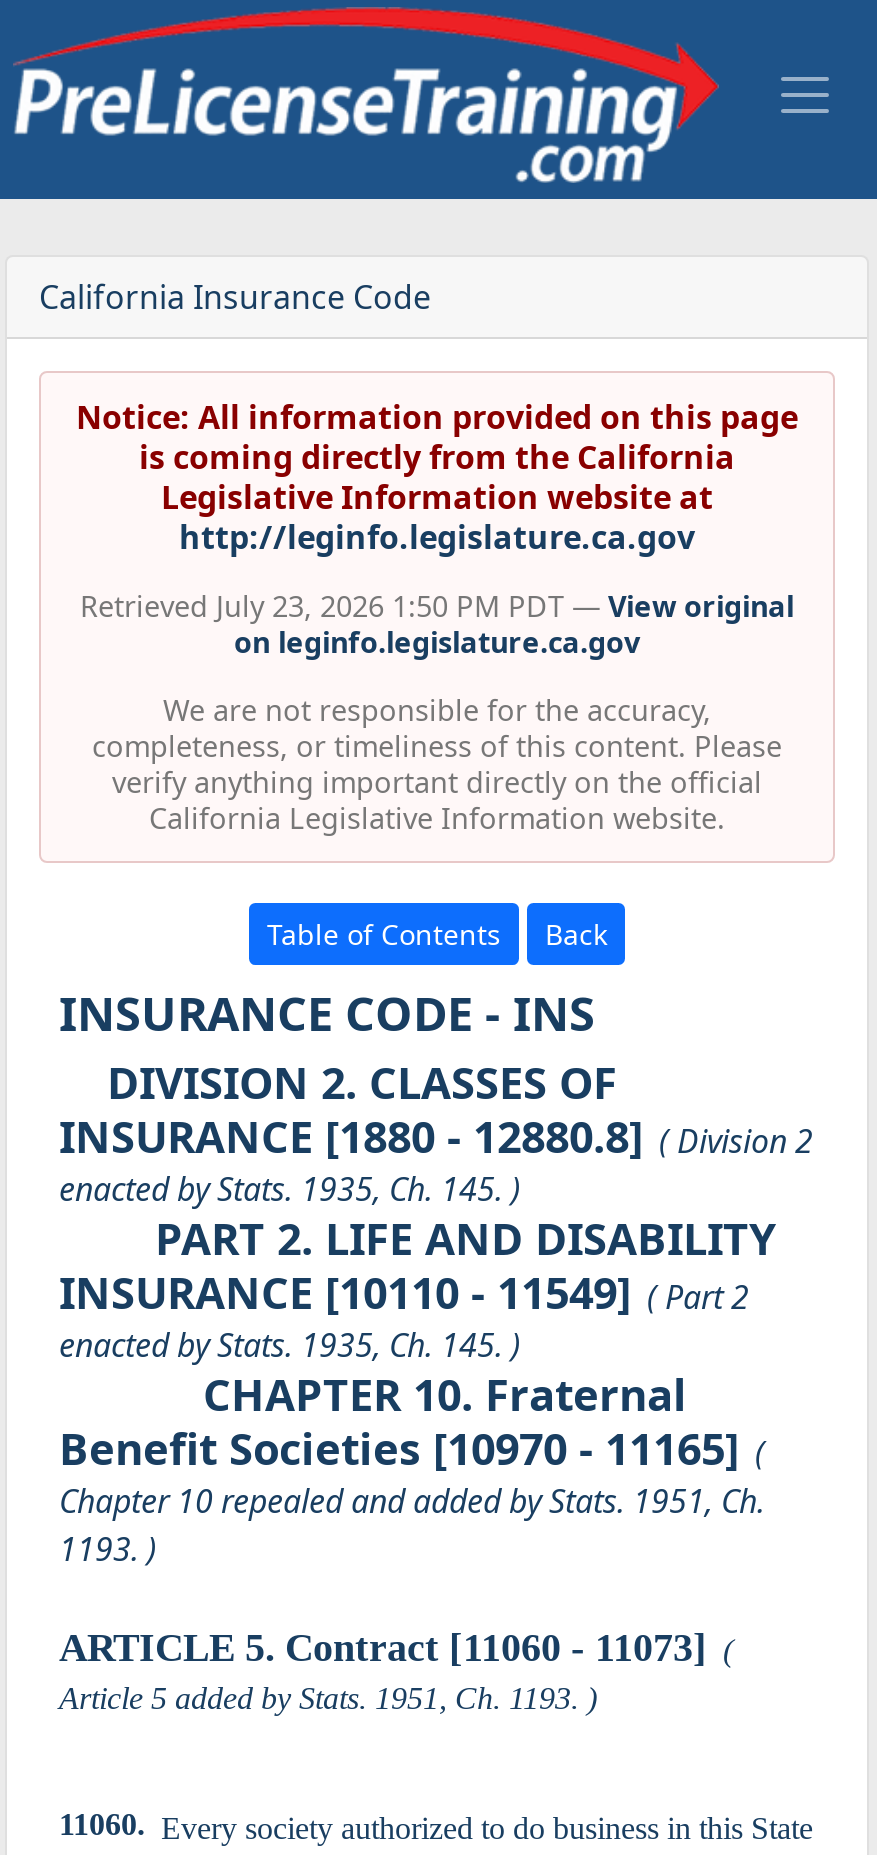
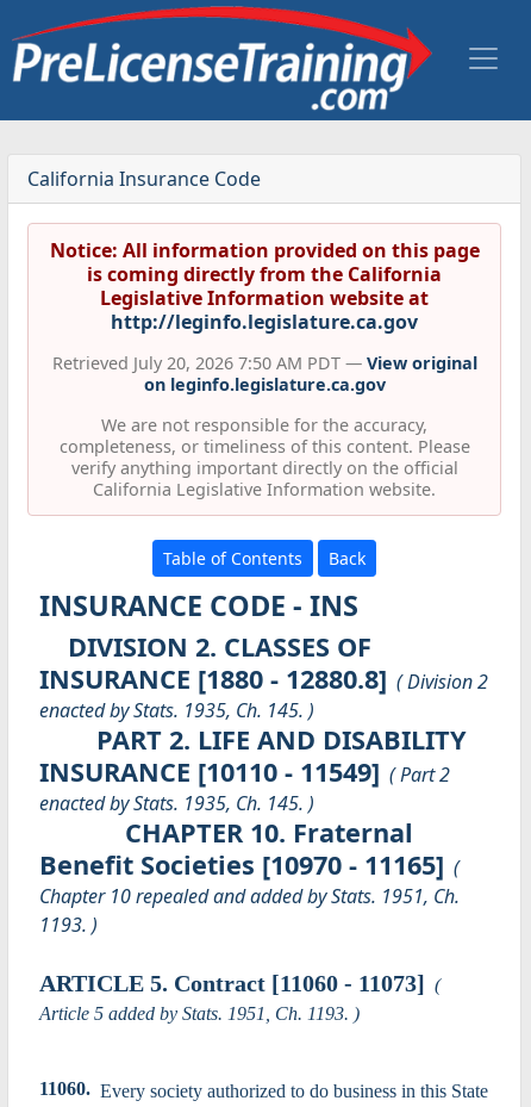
- Retrieved July 23, 2026 1:50 PM PDT — View original
+ Retrieved July 20, 2026 7:50 AM PDT — View original
